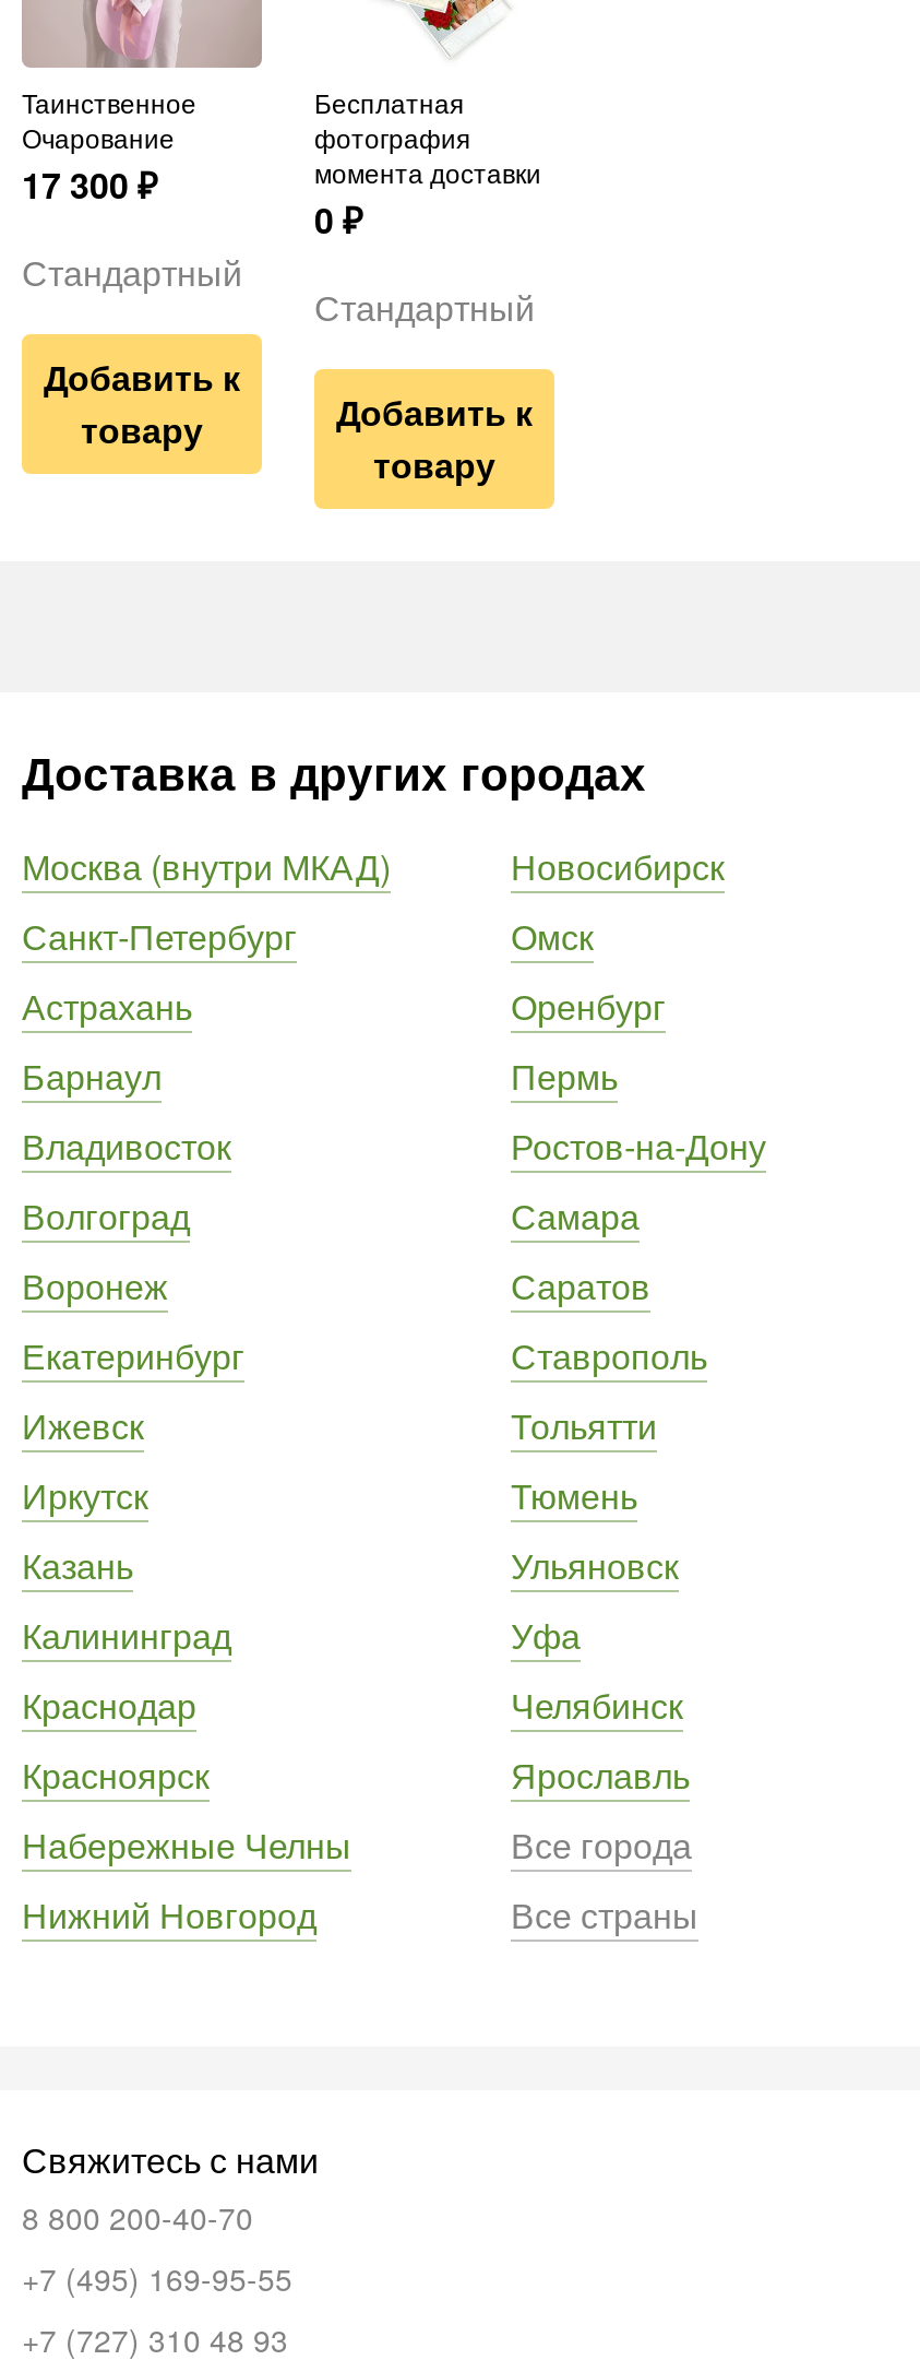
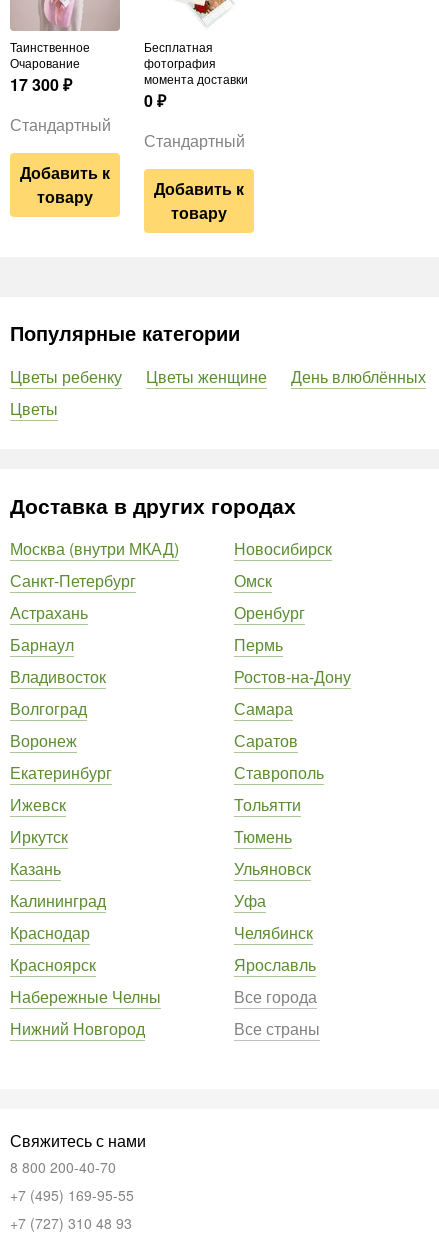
+ Популярные категории
+ Цветы ребенку
+ Цветы женщине
+ День влюблённых
+ Цветы
